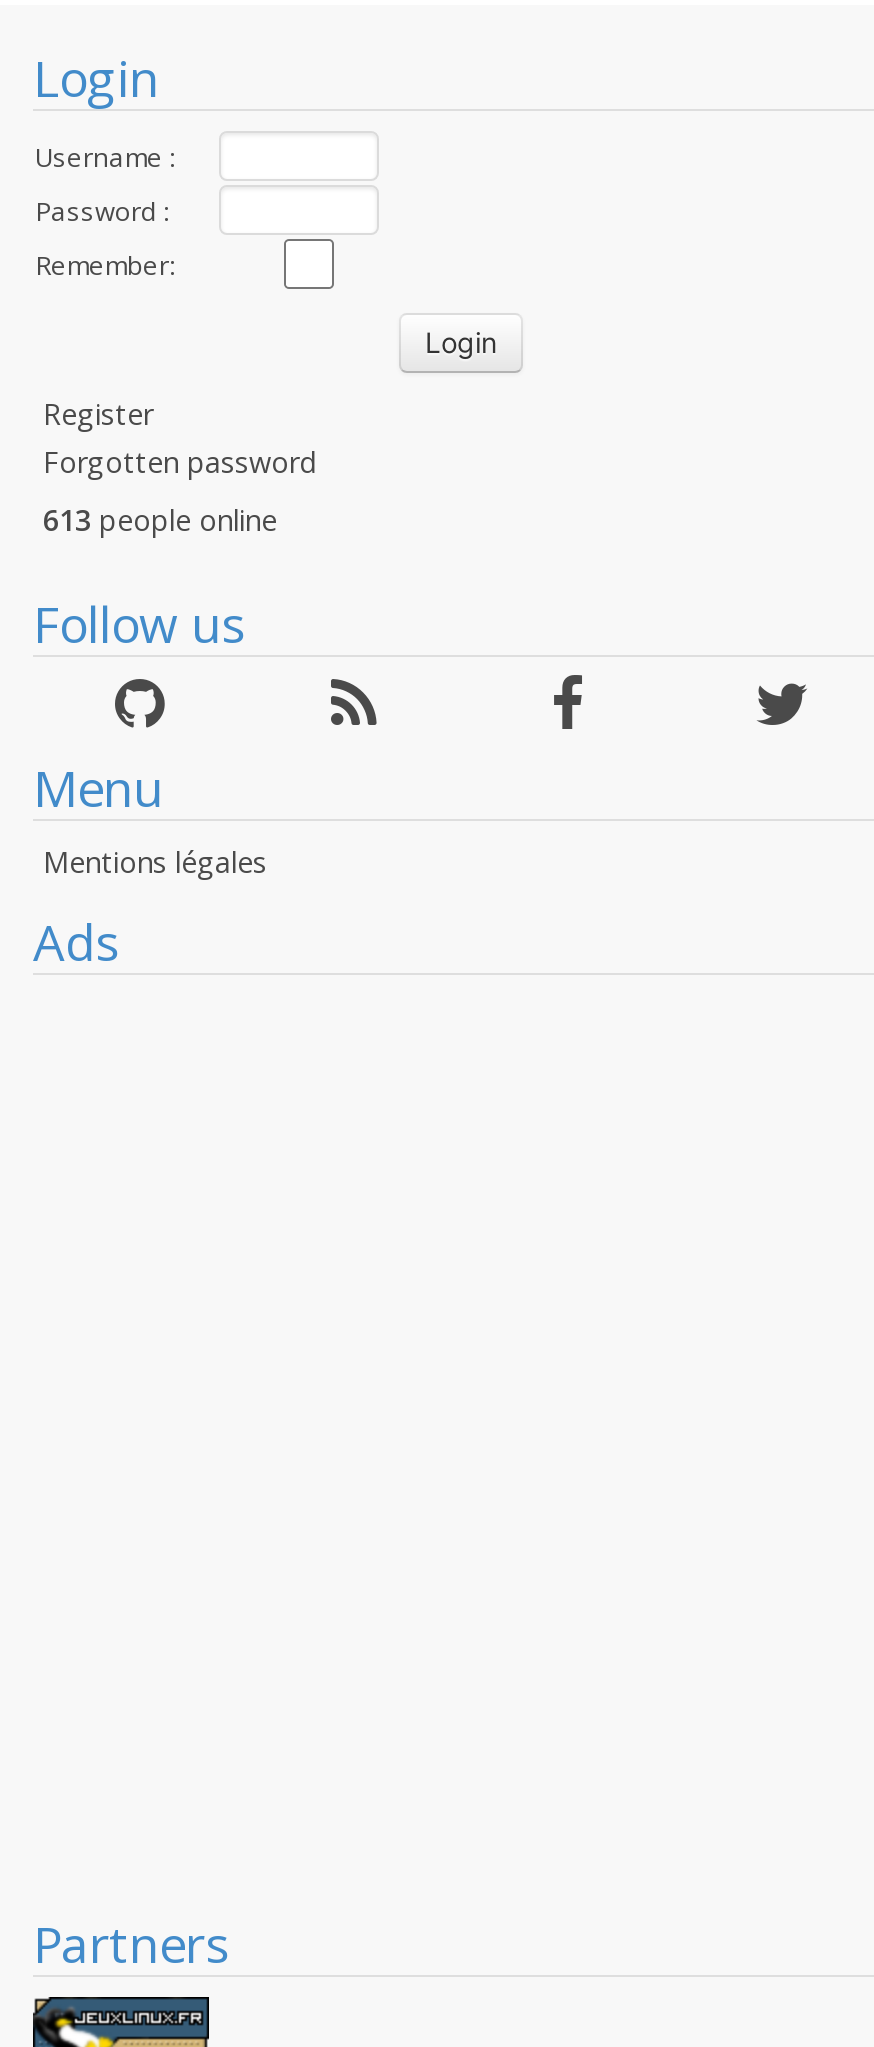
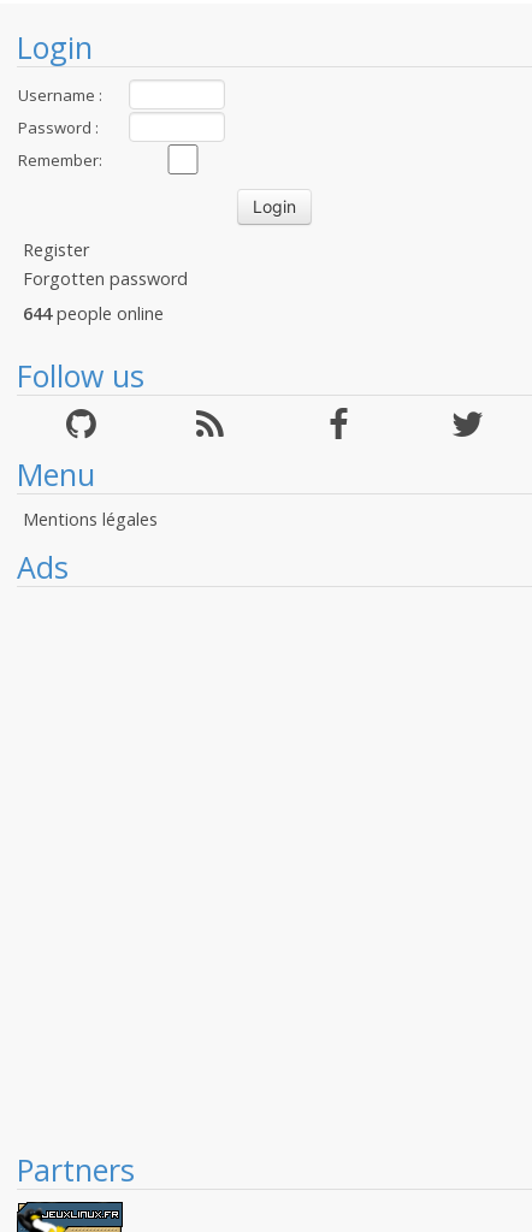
- 613 people online
+ 644 people online
